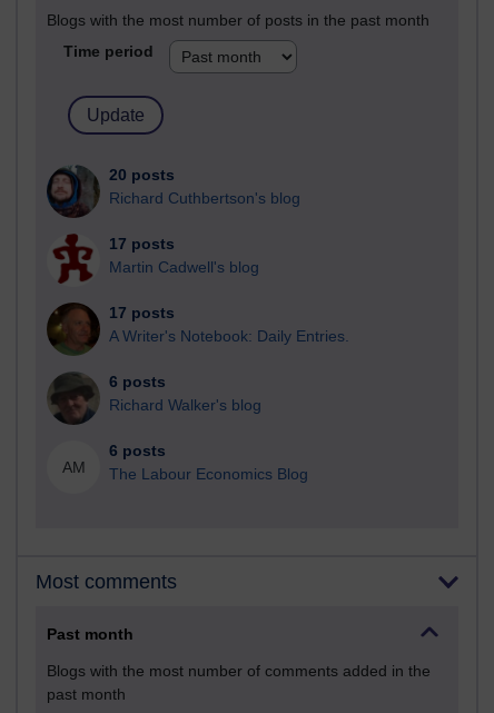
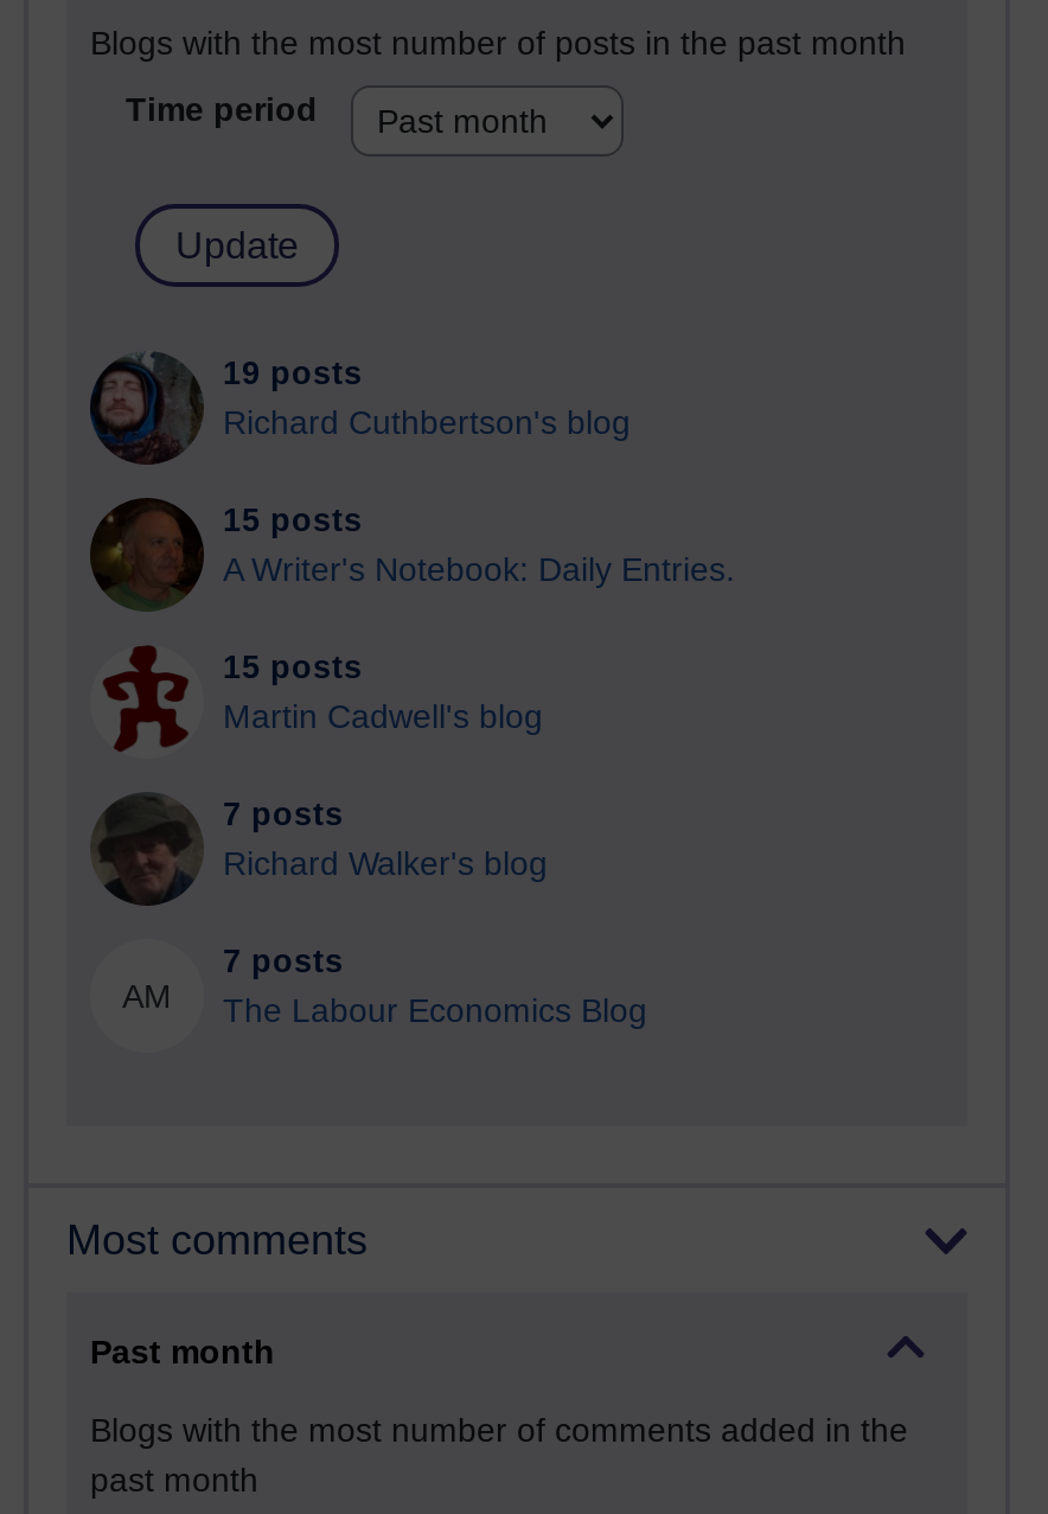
- 20 posts
+ 19 posts

- 17 posts
+ 15 posts
+ 15 posts

moved down: Martin Cadwell's blog

moved up: [image] | A Writer's Notebook: Daily Entries.

- 17 posts
- 6 posts
+ 7 posts

- 6 posts
+ 7 posts
